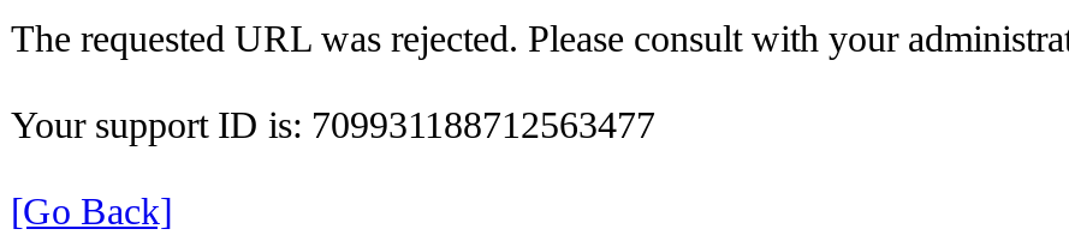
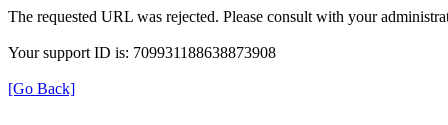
- Your support ID is: 709931188712563477
+ Your support ID is: 709931188638873908
